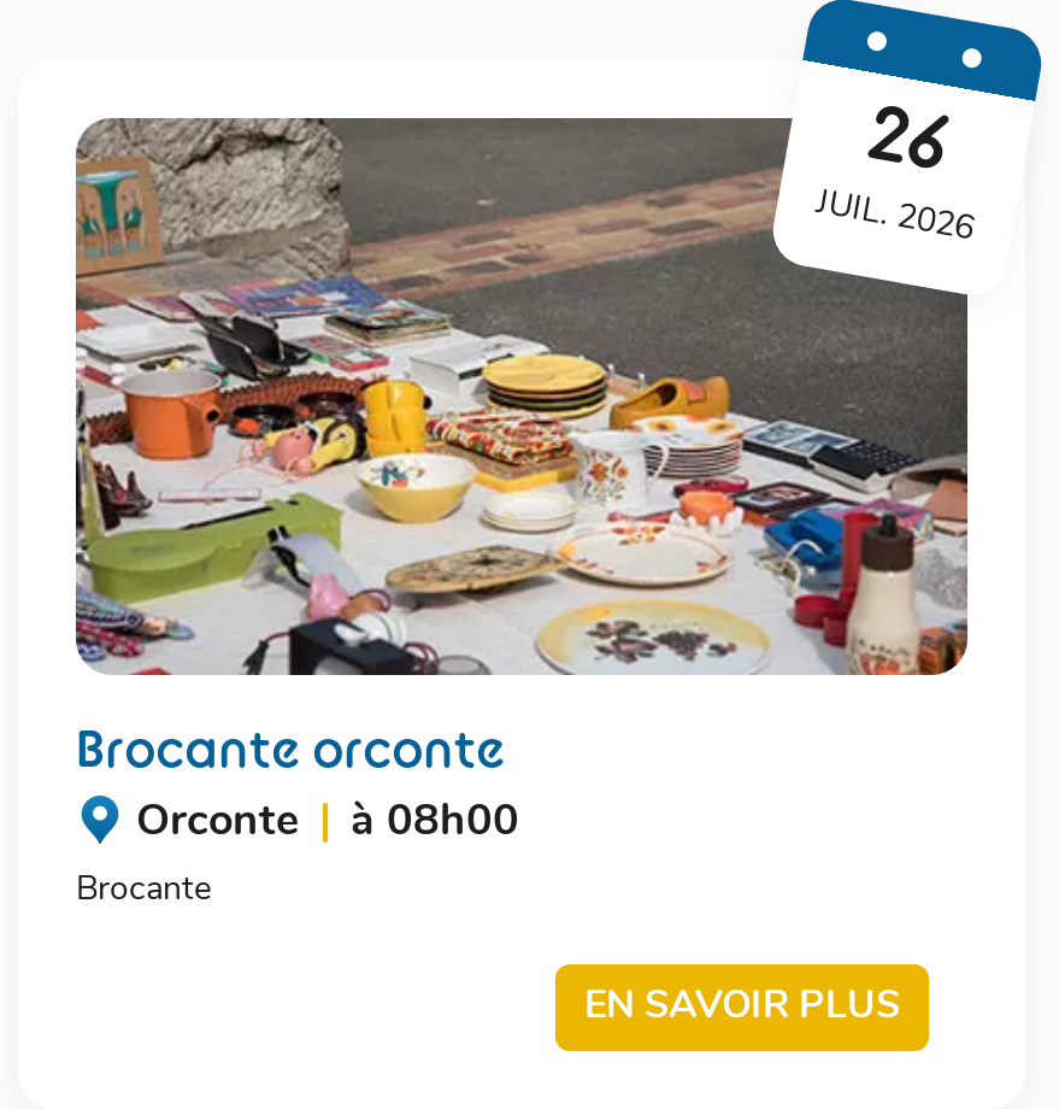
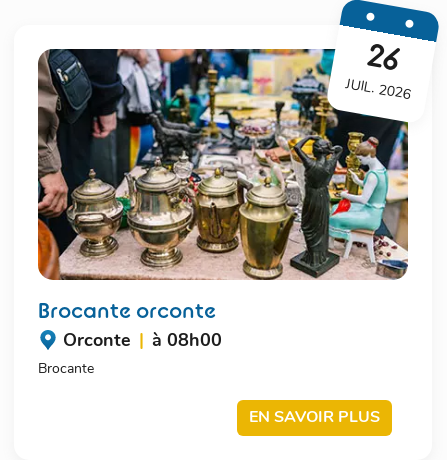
- [image]
+ [image]
